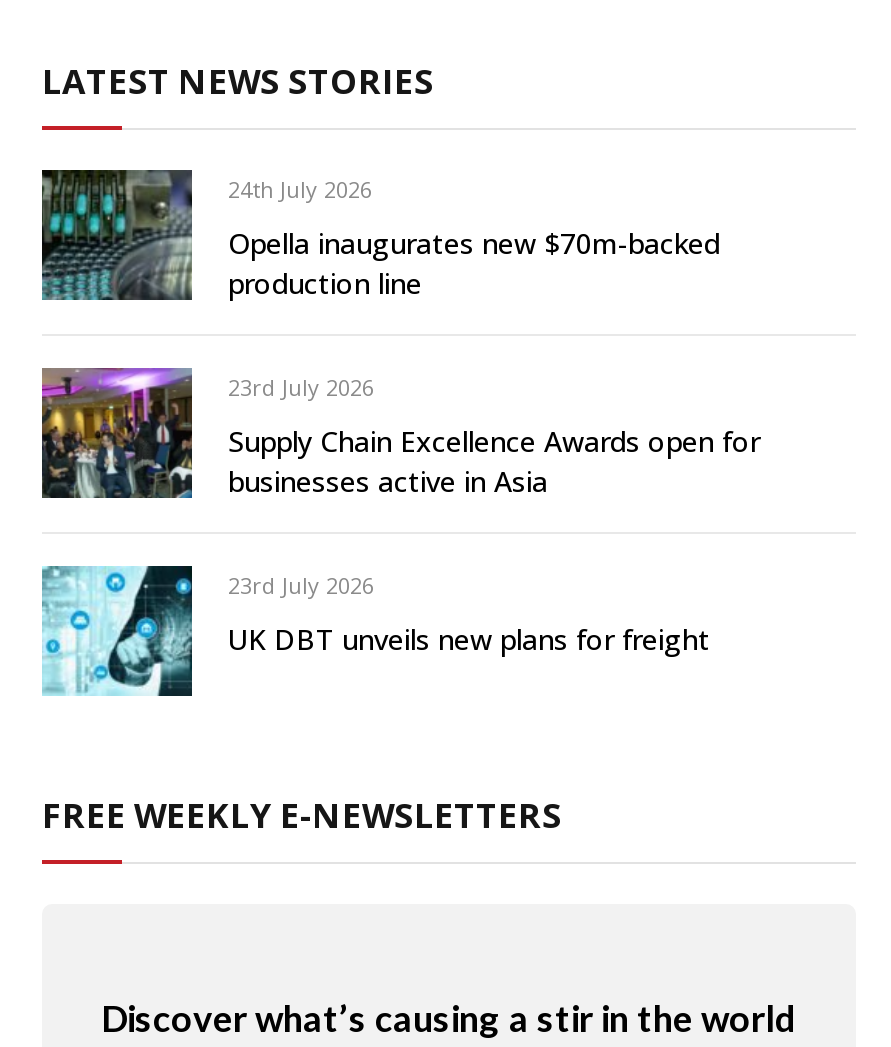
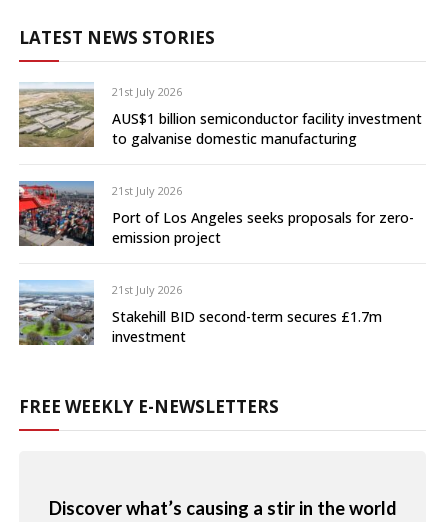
- [image]
- 24th July 2026
+ [image]
+ 21st July 2026

- Opella inaugurates new $70m-backed
- production line
+ AUS$1 billion semiconductor facility investment
+ to galvanise domestic manufacturing

- [image]
- 23rd July 2026
+ [image]
+ 21st July 2026

- Supply Chain Excellence Awards open for
- businesses active in Asia
+ Port of Los Angeles seeks proposals for zero-
+ emission project

- [image]
- 23rd July 2026
+ [image]
+ 21st July 2026

- UK DBT unveils new plans for freight
+ Stakehill BID second-term secures £1.7m
+ investment
